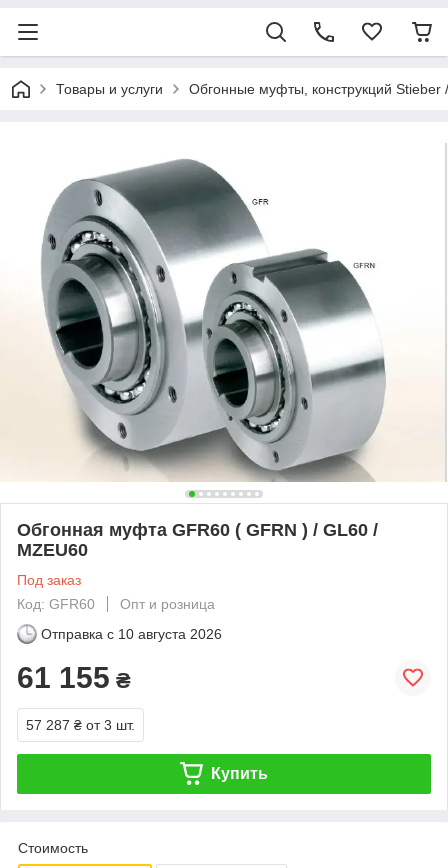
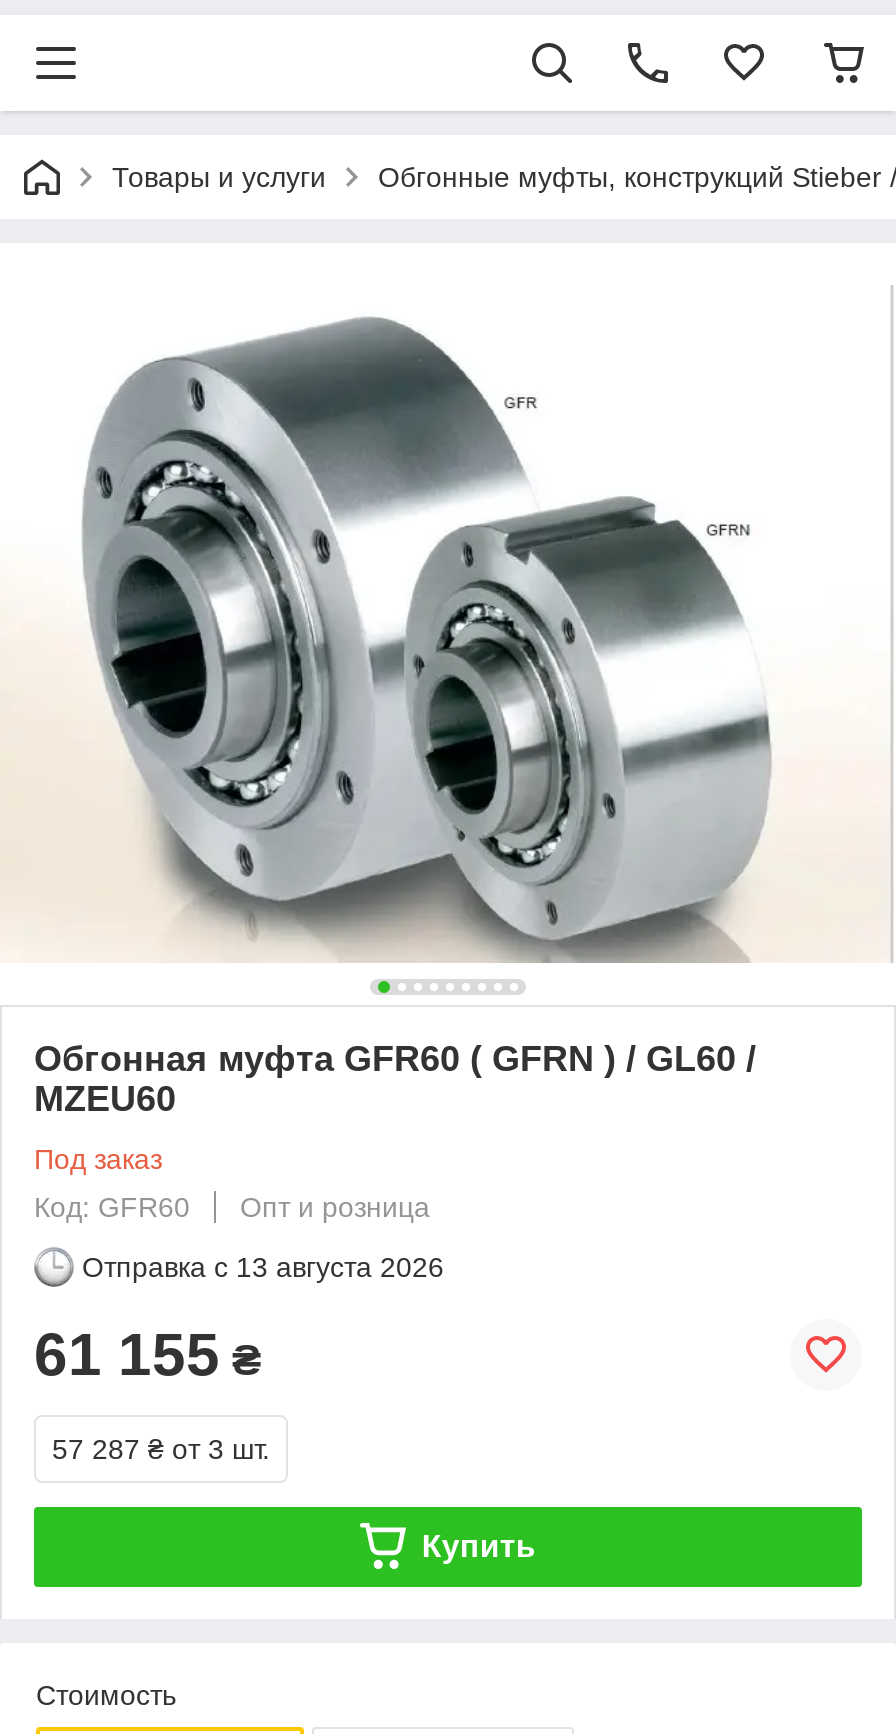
- Отправка с 10 августа 2026
+ Отправка с 13 августа 2026
